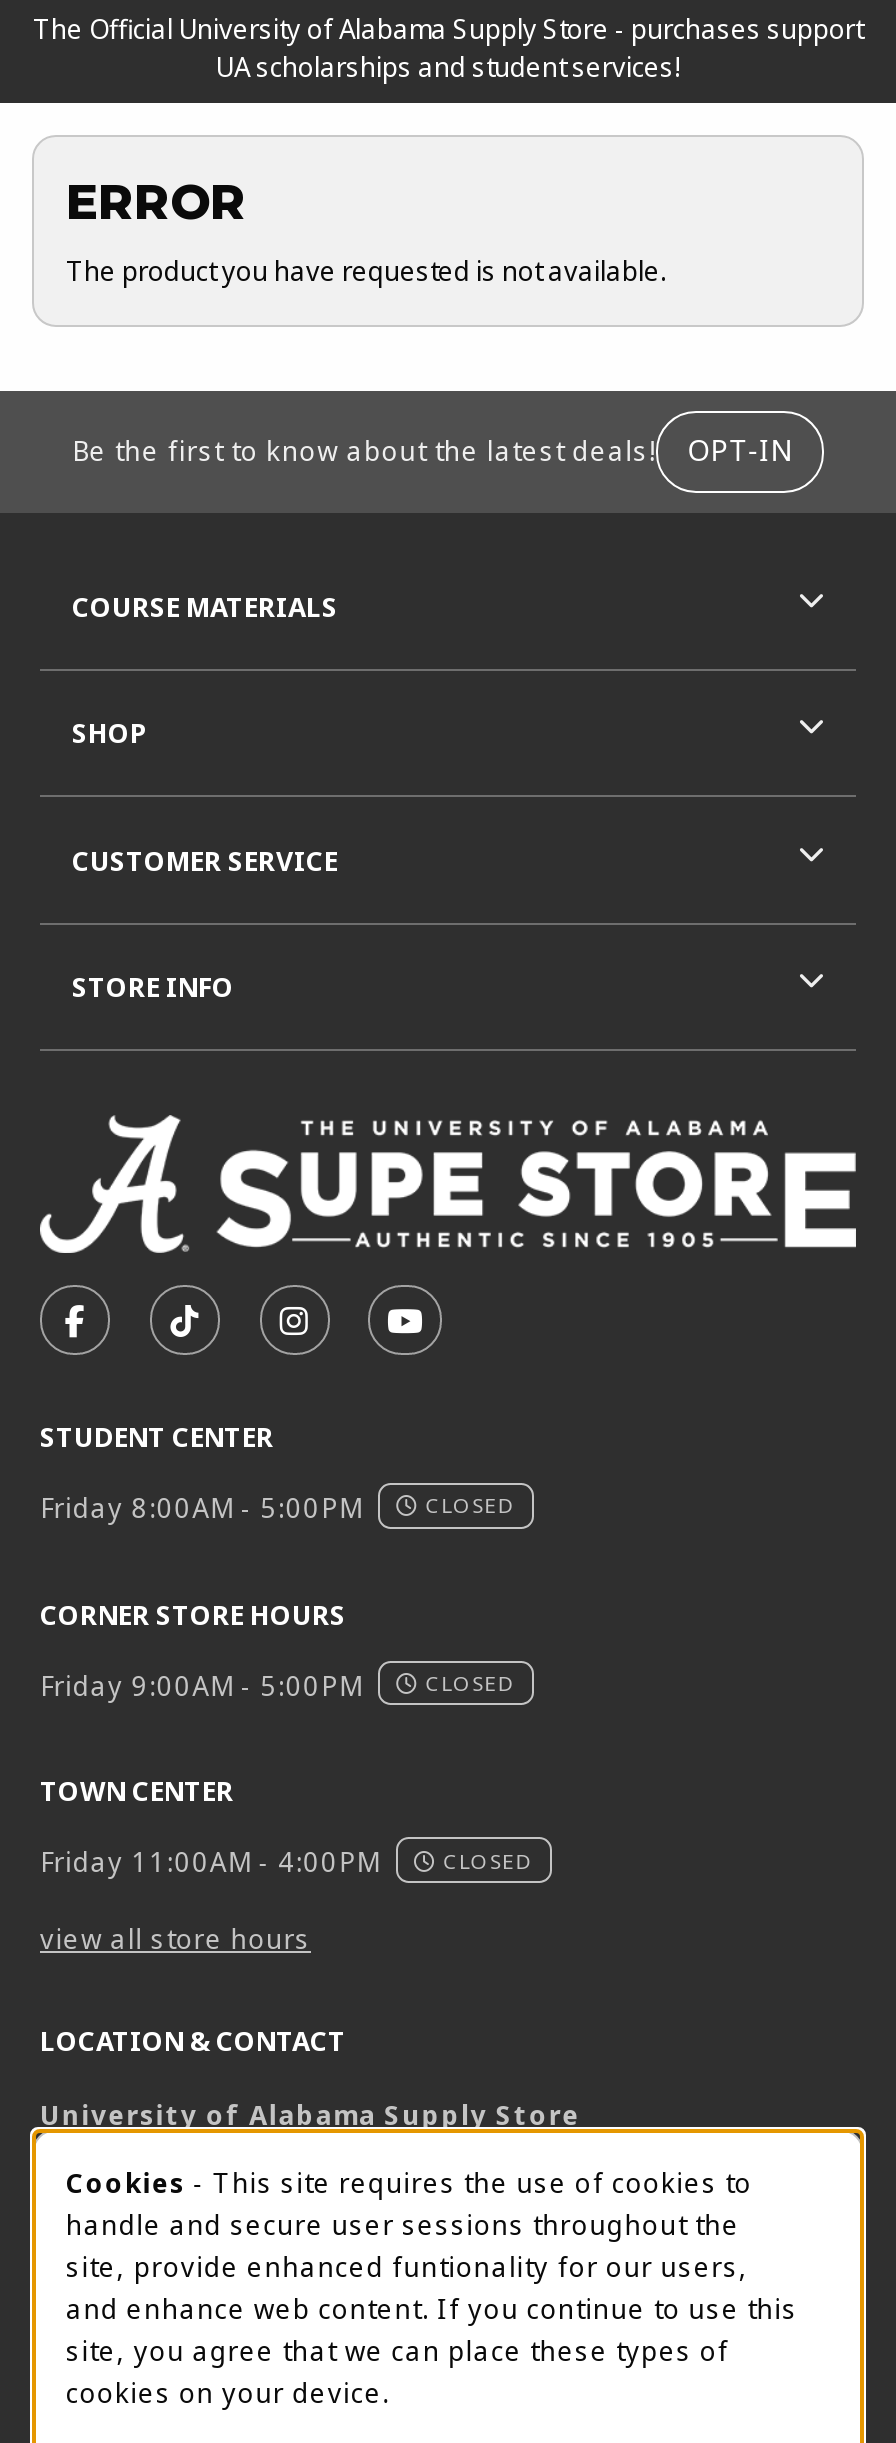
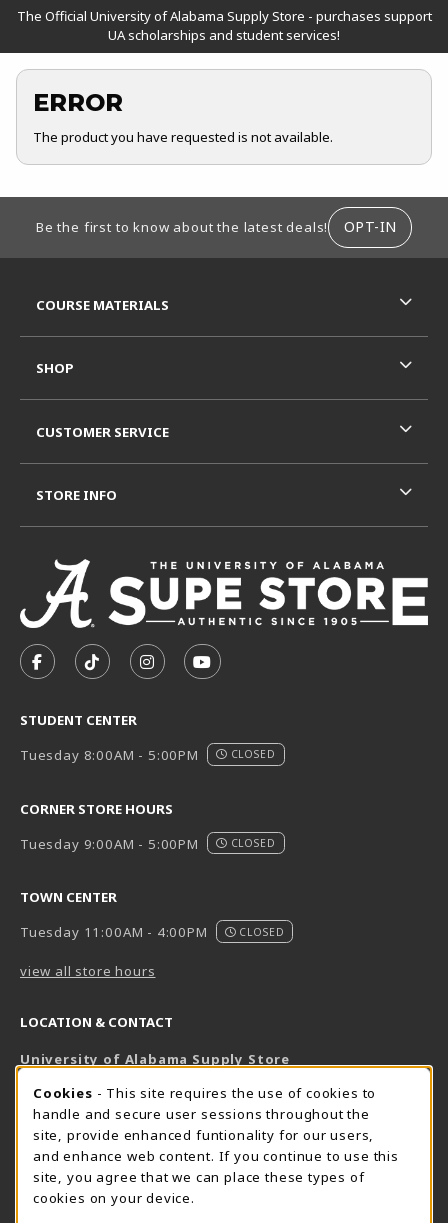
- Friday 8:00AM - 5:00PM CLOSED
+ Tuesday 8:00AM - 5:00PM CLOSED

- Friday 9:00AM - 5:00PM CLOSED
+ Tuesday 9:00AM - 5:00PM CLOSED

- Friday 11:00AM - 4:00PM CLOSED
+ Tuesday 11:00AM - 4:00PM CLOSED
